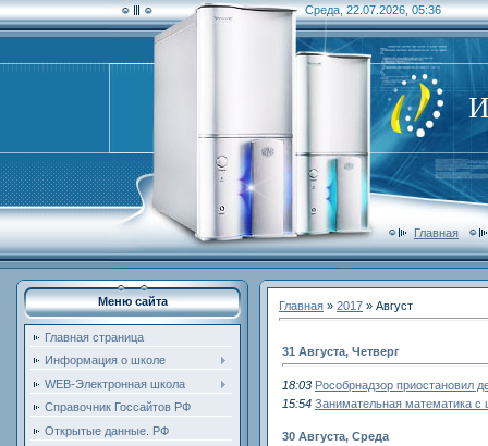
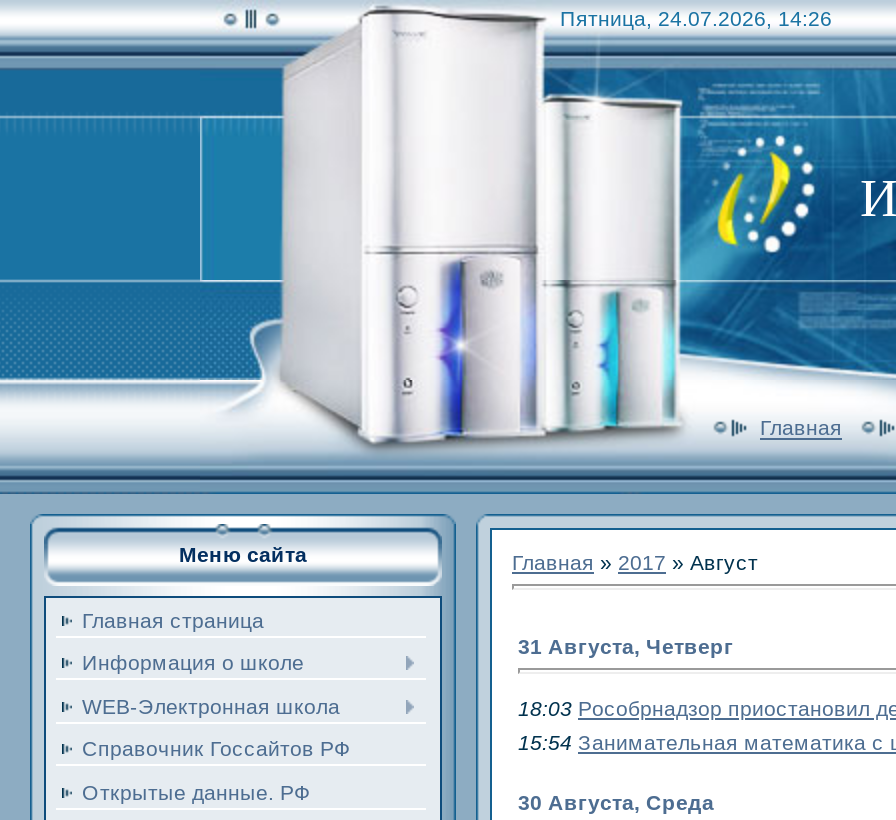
- Среда, 22.07.2026, 05:36
+ Пятница, 24.07.2026, 14:26
